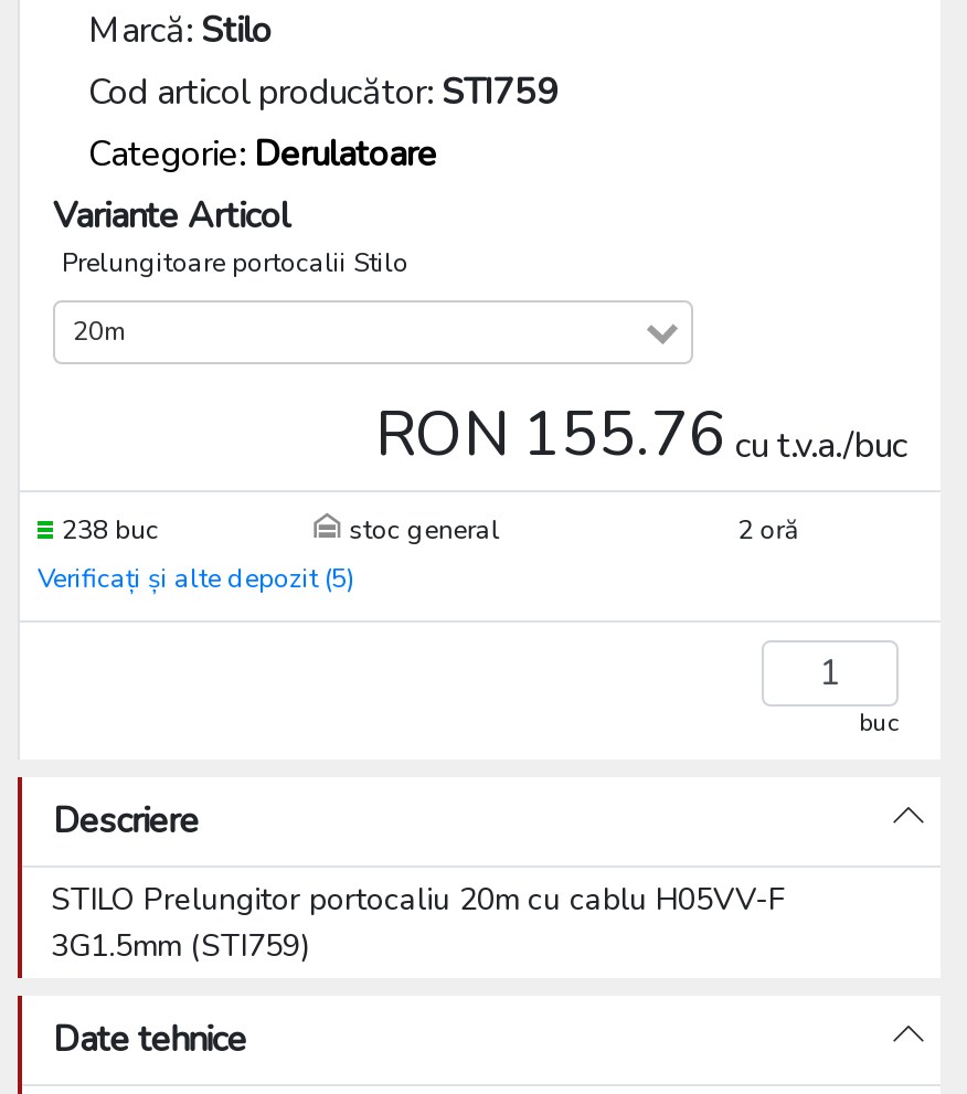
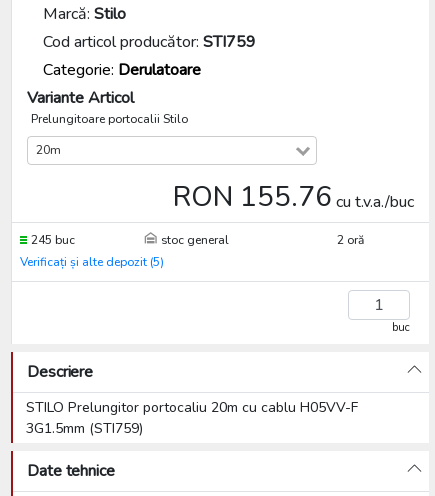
- 238 buc
+ 245 buc
